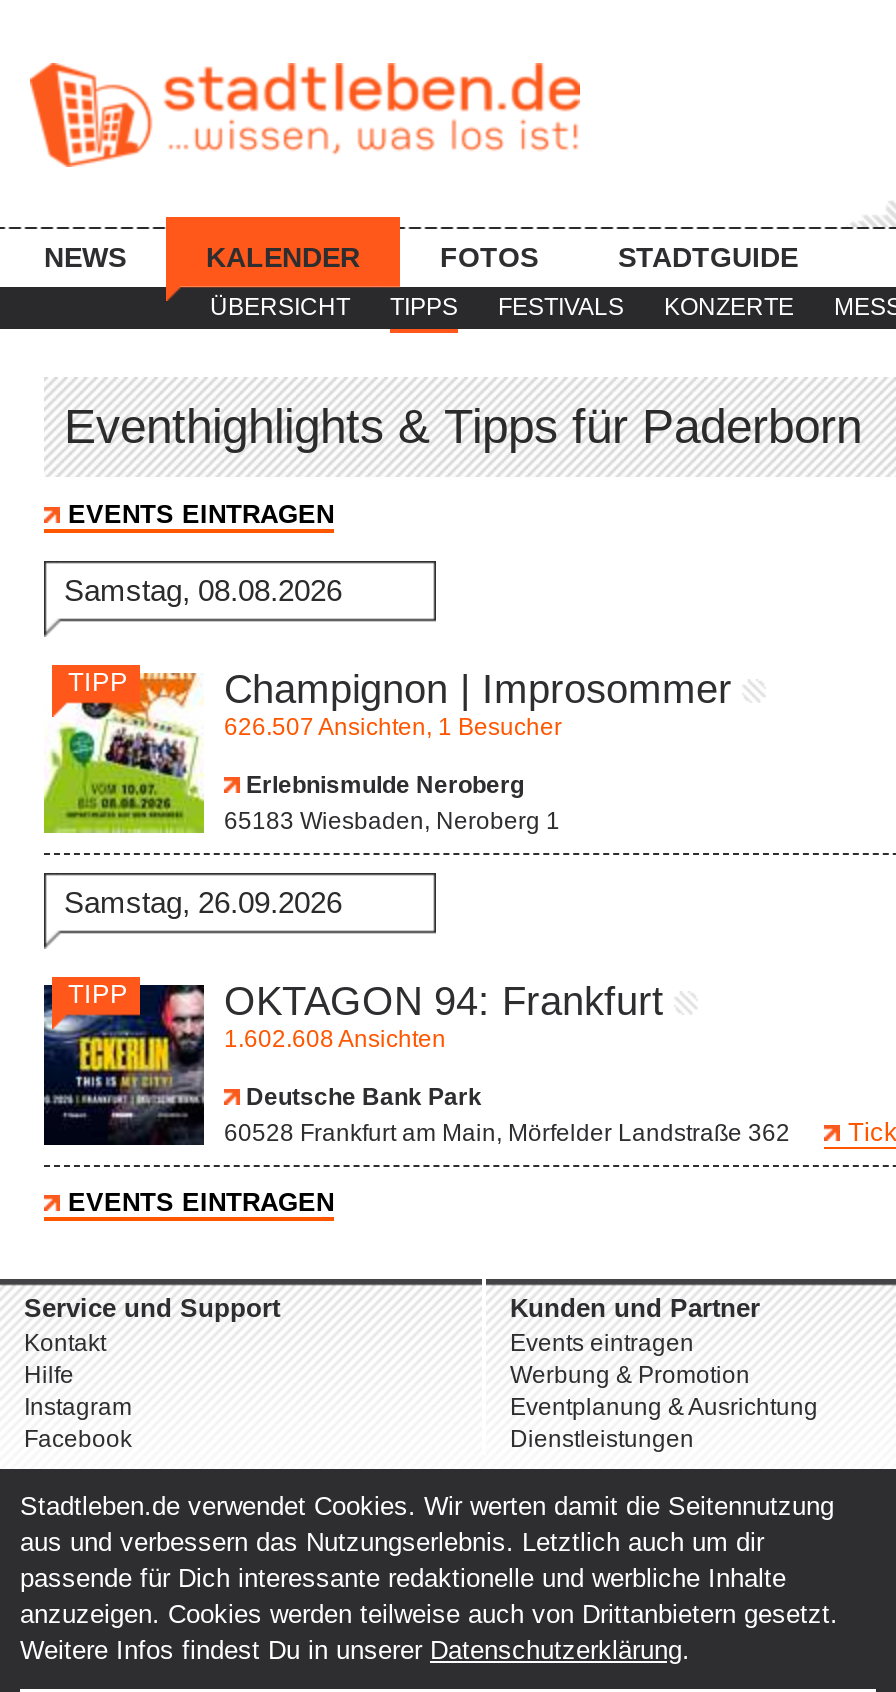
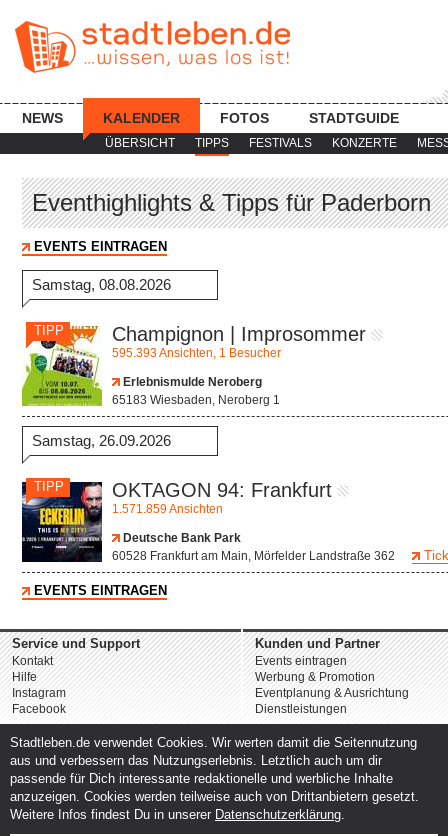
- 626.507 Ansichten, 1 Besucher
+ 595.393 Ansichten, 1 Besucher

- 1.602.608 Ansichten
+ 1.571.859 Ansichten
